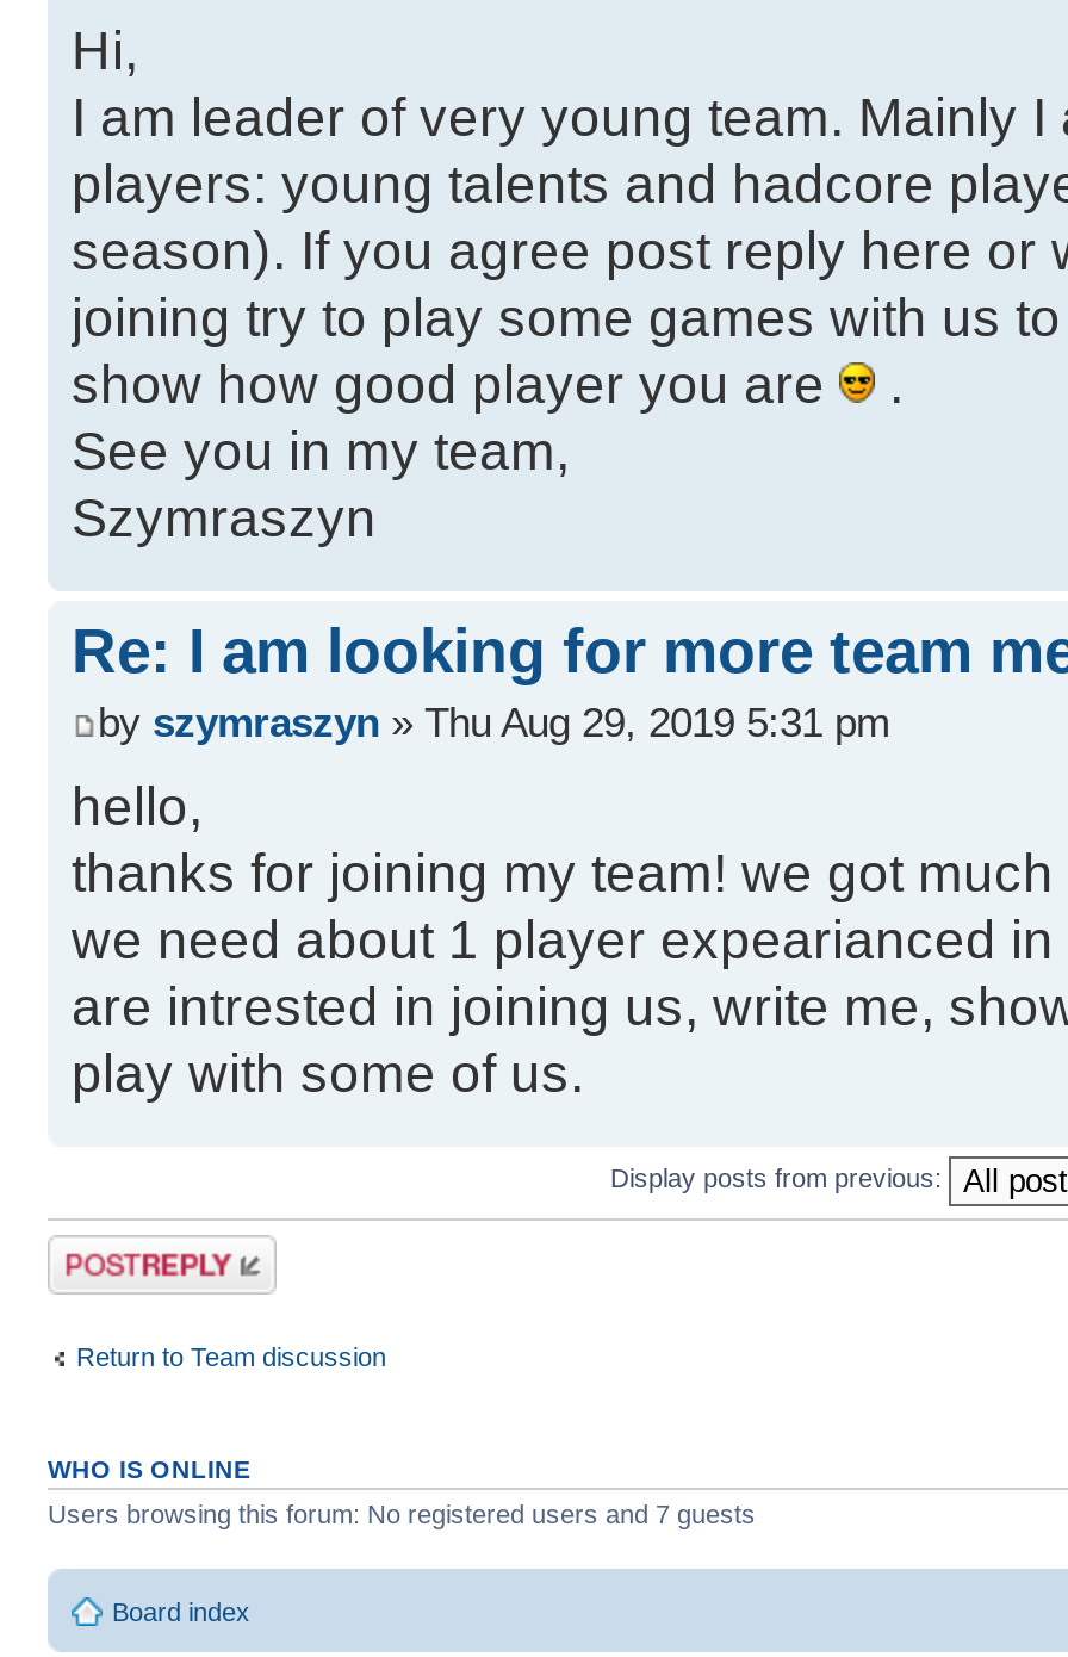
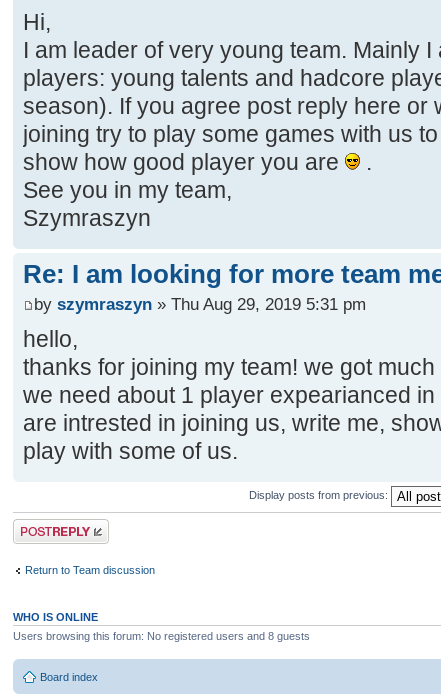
- Users browsing this forum: No registered users and 7 guests
+ Users browsing this forum: No registered users and 8 guests
